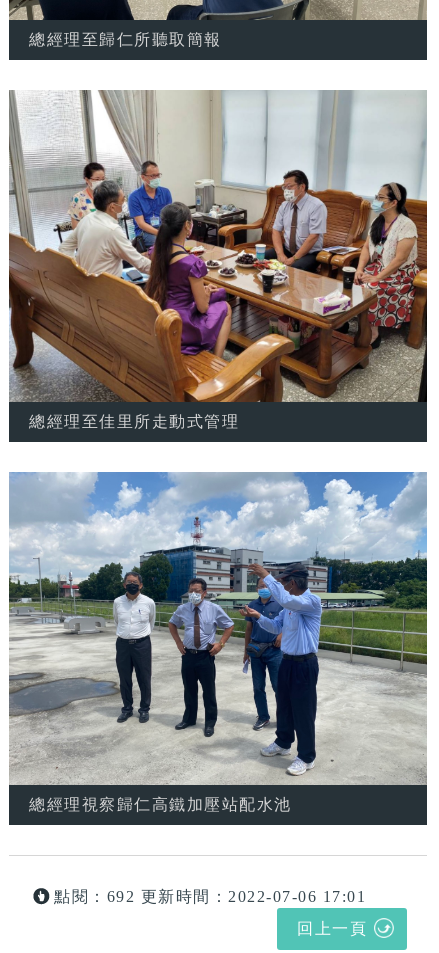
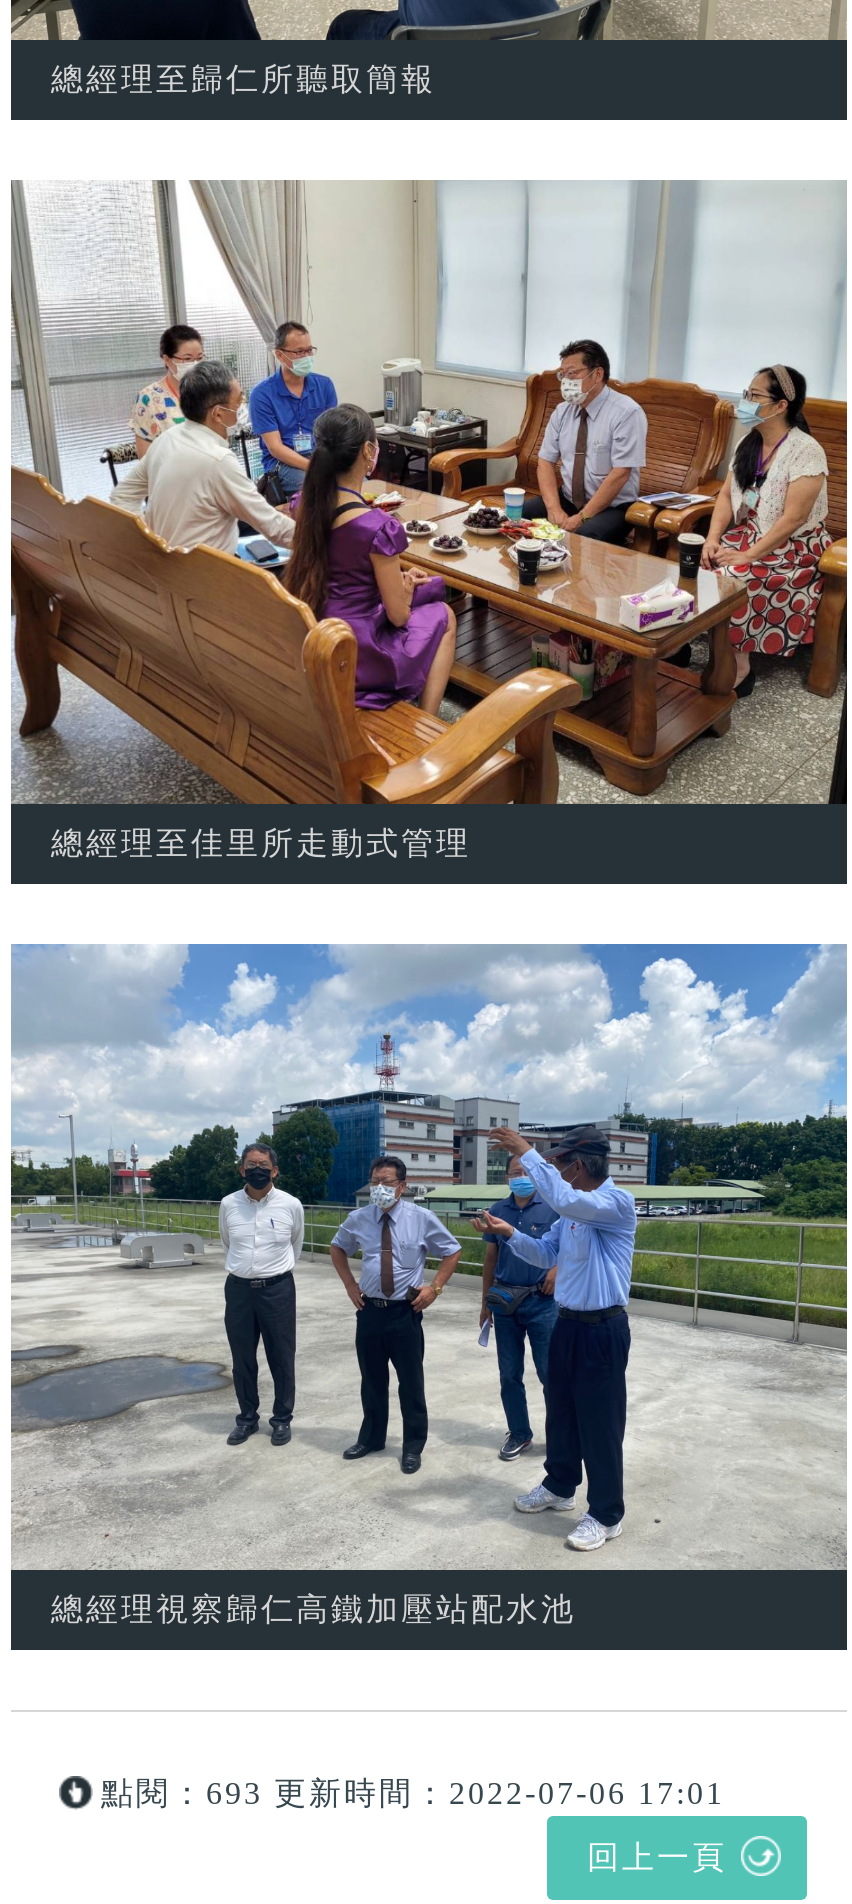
- 點閱：692 更新時間：2022-07-06 17:01
+ 點閱：693 更新時間：2022-07-06 17:01
